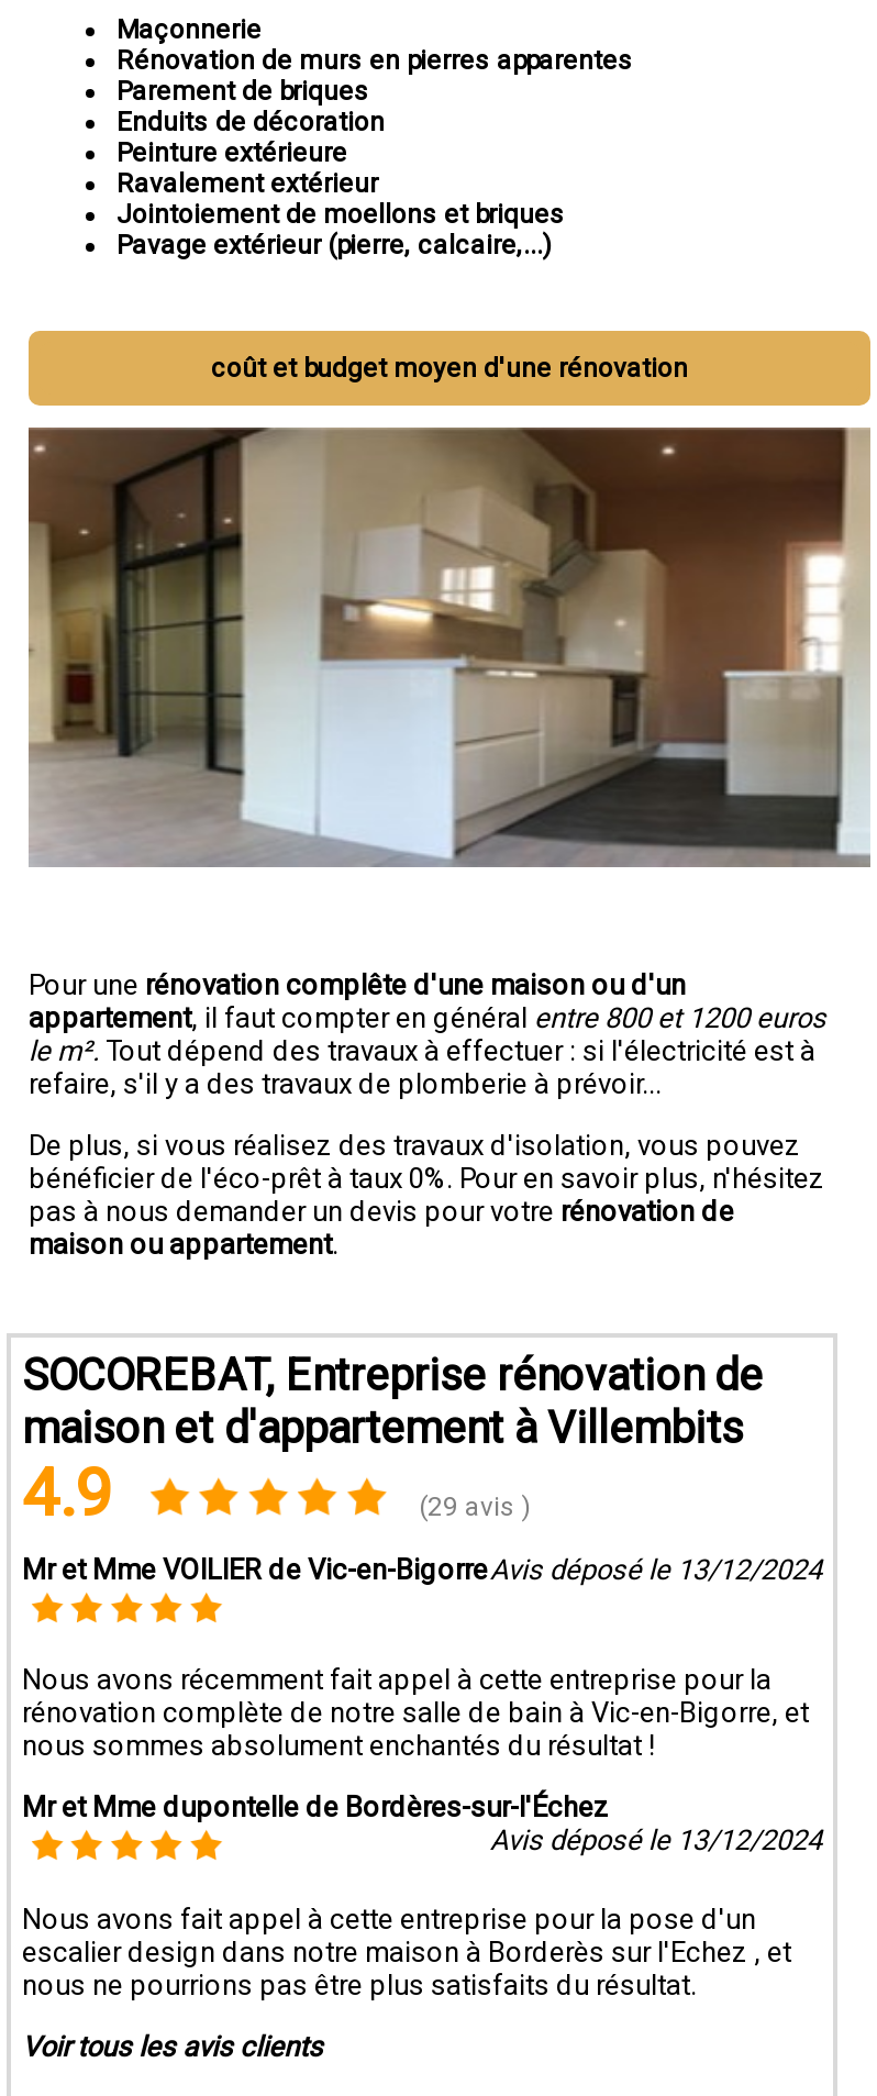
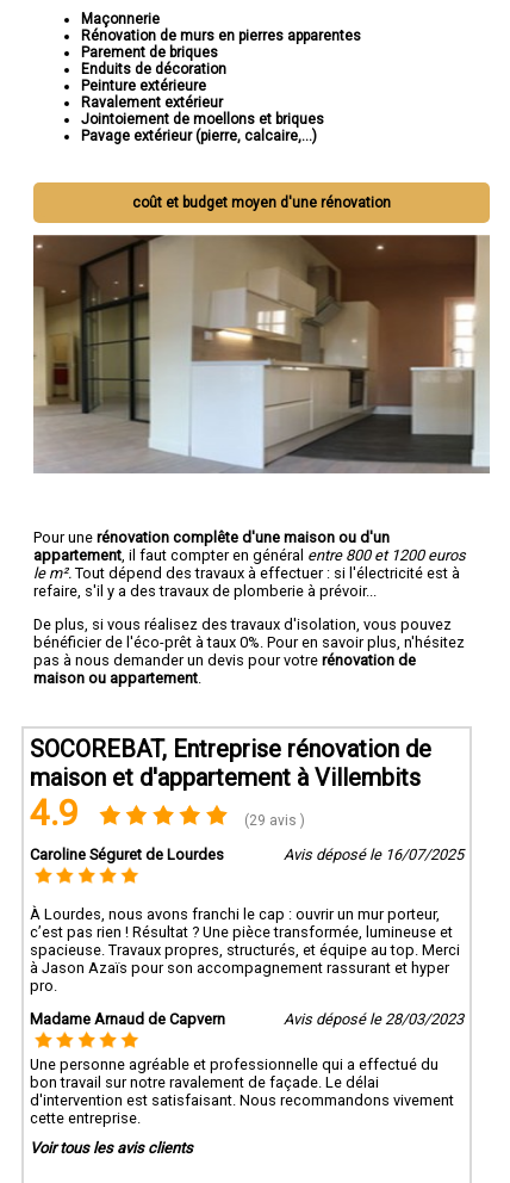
- Mr et Mme VOILIER de Vic-en-BigorreAvis déposé le 13/12/2024
+ Caroline Séguret de Lourdes
+ Avis déposé le 16/07/2025

- Nous avons récemment fait appel à cette entreprise pour la
- rénovation complète de notre salle de bain à Vic-en-Bigorre, et
- nous sommes absolument enchantés du résultat !
+ À Lourdes, nous avons franchi le cap : ouvrir un mur porteur,
+ c’est pas rien ! Résultat ? Une pièce transformée, lumineuse et
+ spacieuse. Travaux propres, structurés, et équipe au top. Merci
+ à Jason Azaïs pour son accompagnement rassurant et hyper
+ pro.

- Mr et Mme dupontelle de Bordères-sur-l'Échez
- Avis déposé le 13/12/2024
+ Madame Arnaud de Capvern
+ Avis déposé le 28/03/2023

- Nous avons fait appel à cette entreprise pour la pose d'un
- escalier design dans notre maison à Borderès sur l'Echez , et
- nous ne pourrions pas être plus satisfaits du résultat.
+ Une personne agréable et professionnelle qui a effectué du
+ bon travail sur notre ravalement de façade. Le délai
+ d'intervention est satisfaisant. Nous recommandons vivement
+ cette entreprise.
